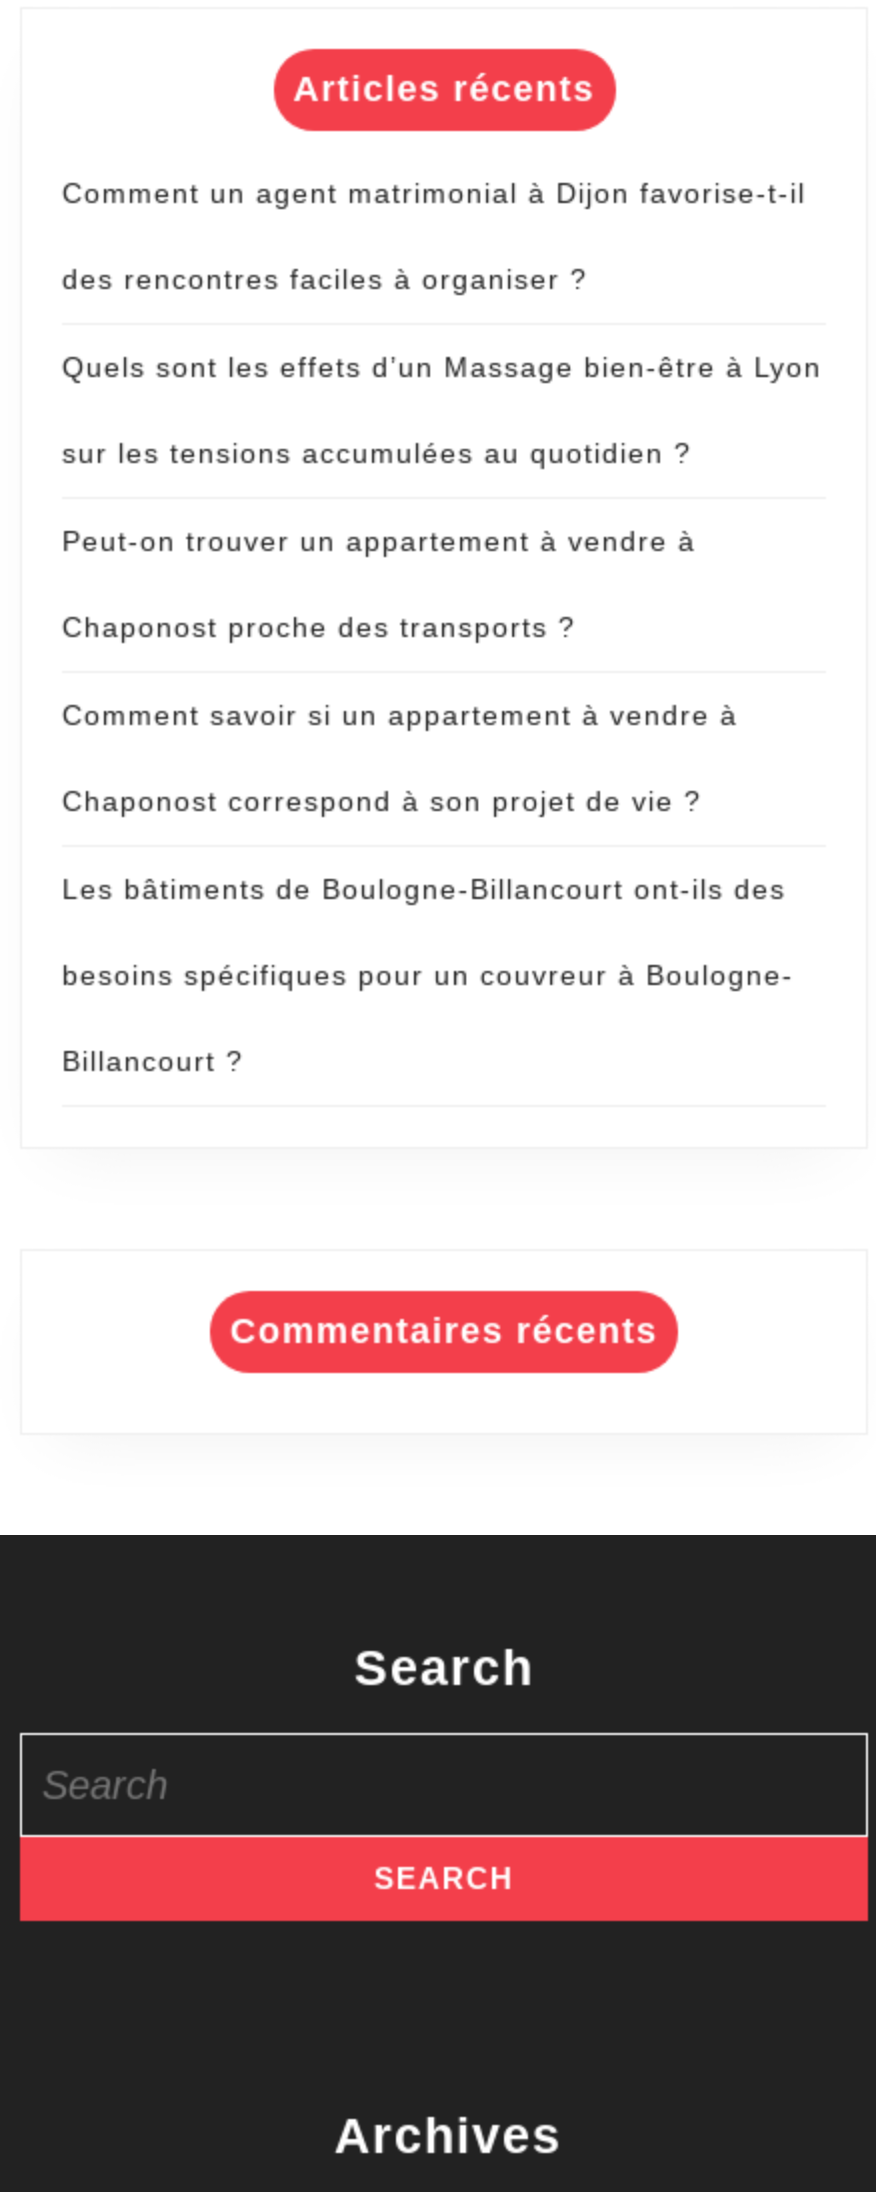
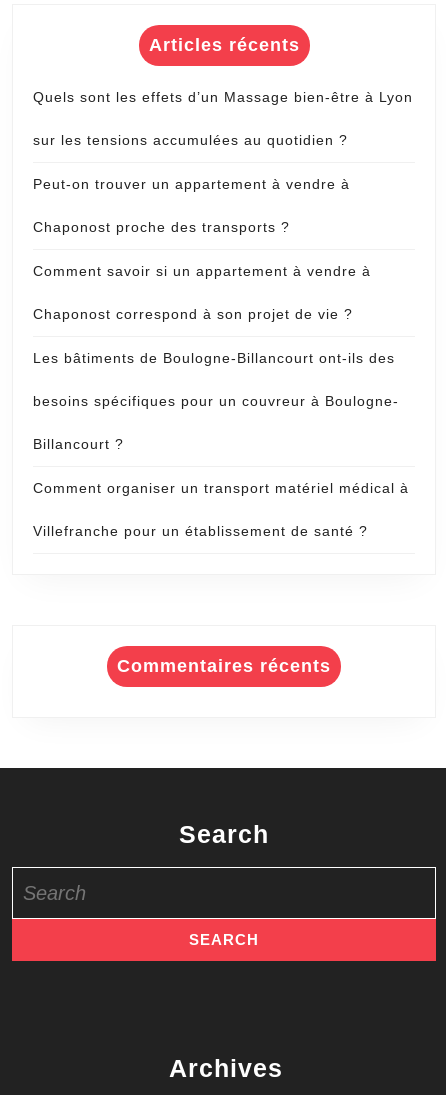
- Comment un agent matrimonial à Dijon favorise-t-il
- des rencontres faciles à organiser ?

moved up: Quels sont les effets d’un Massage bien-être à Lyon | sur les tensions accumulées au quotidien ? | Peut-on trouver un appartement à vendre à | ... | besoins spécifiques pour un couvreur à Boulogne- | Billancourt ?

+ Comment organiser un transport matériel médical à
+ Villefranche pour un établissement de santé ?
